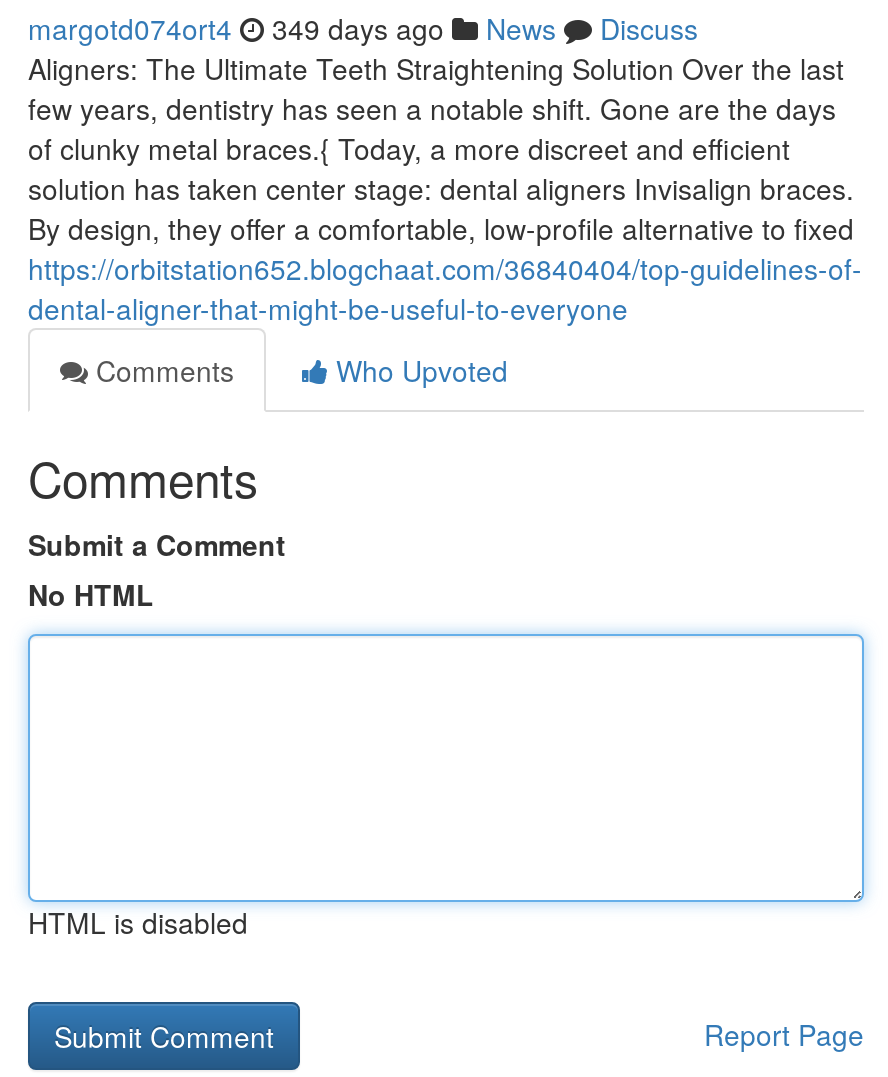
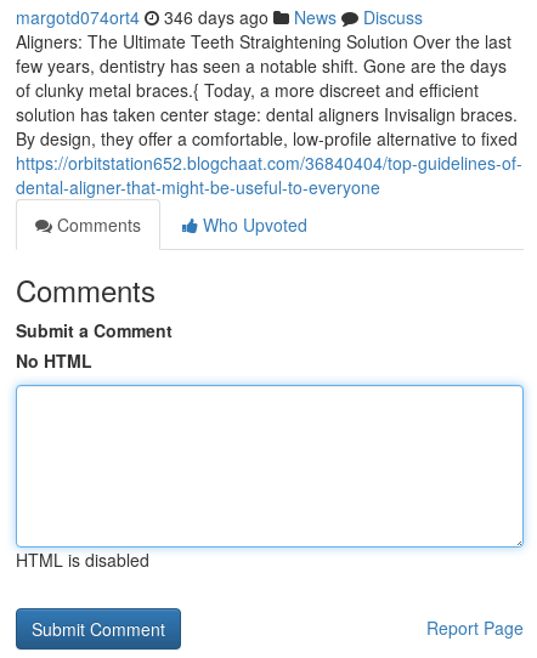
- margotd074ort4 349 days ago News Discuss
+ margotd074ort4 346 days ago News Discuss
